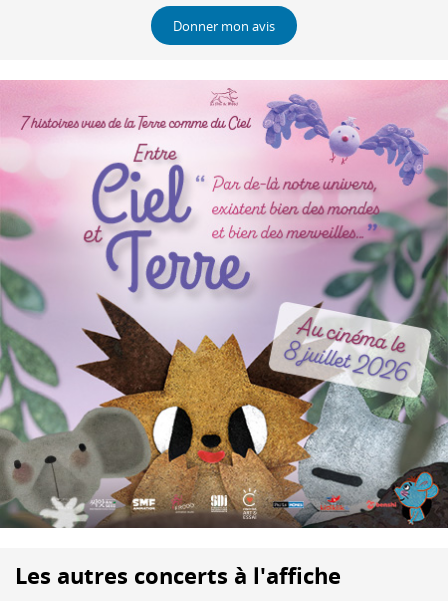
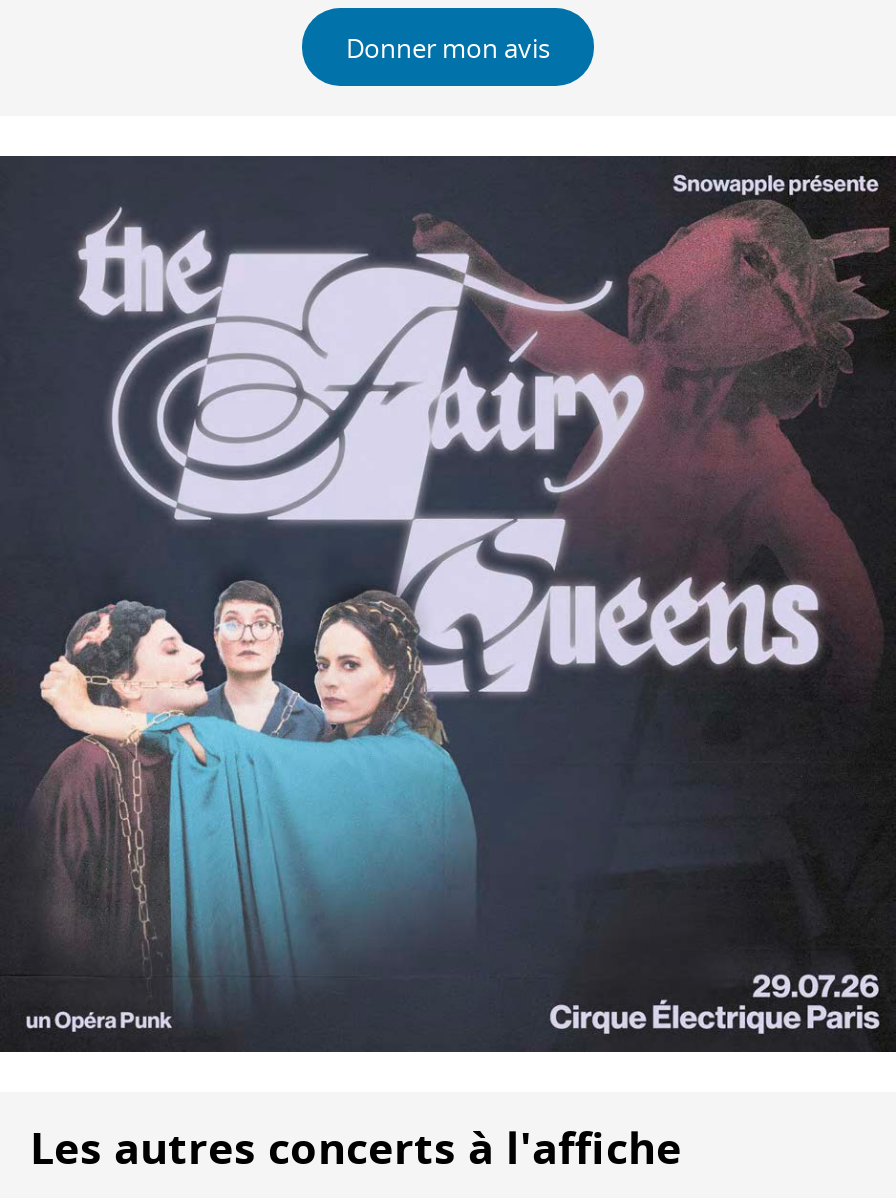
- [image]
+ [image]
